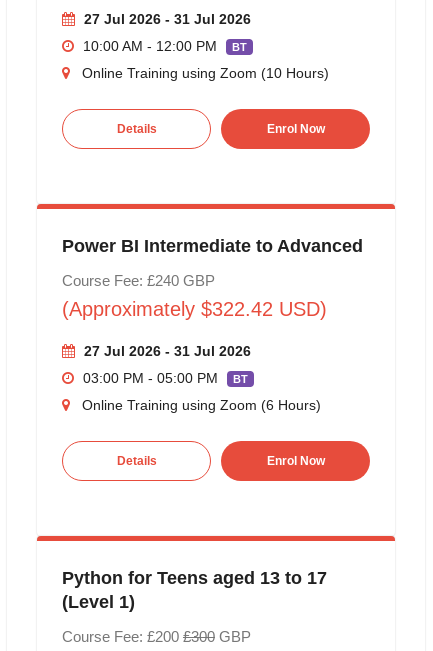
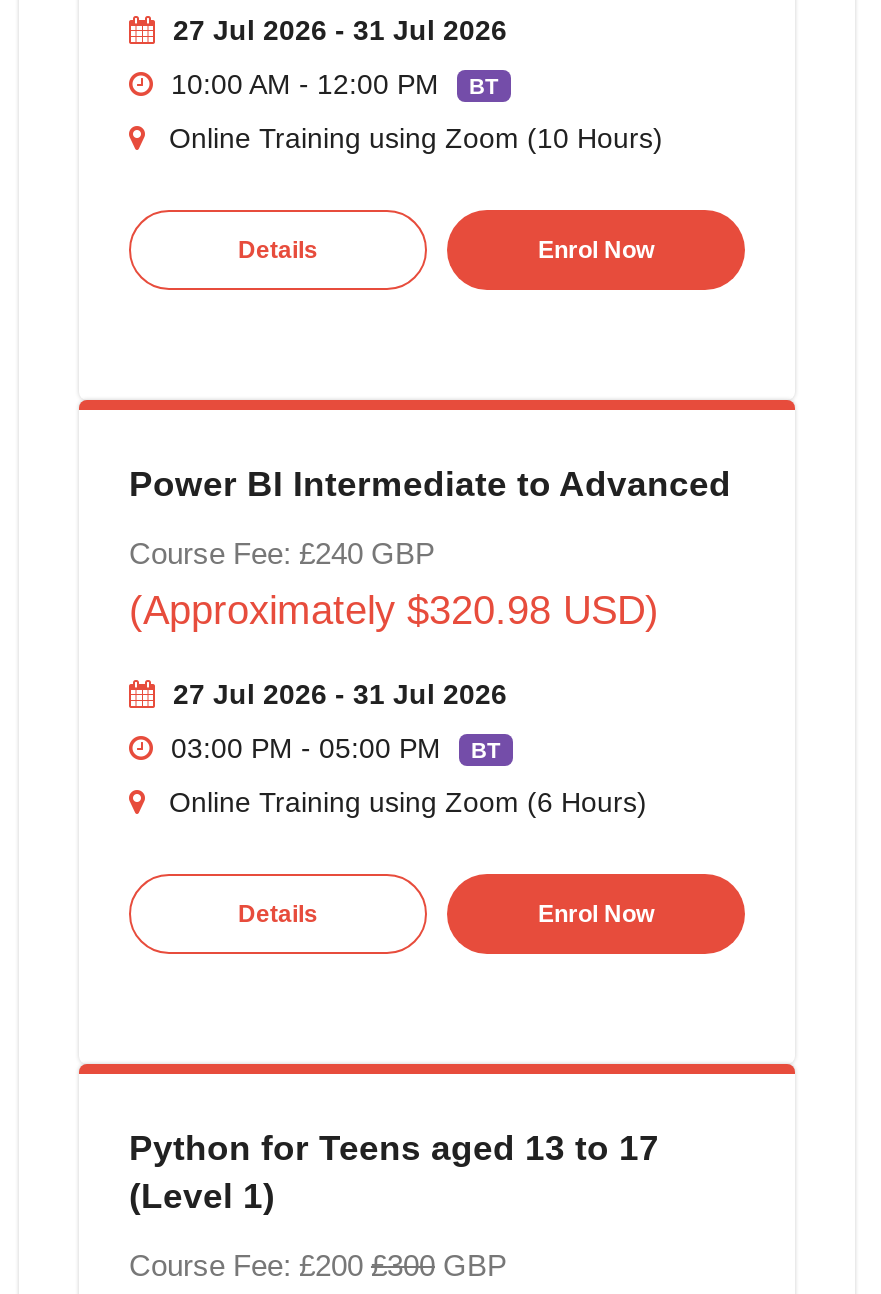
- (Approximately $322.42 USD)
+ (Approximately $320.98 USD)
